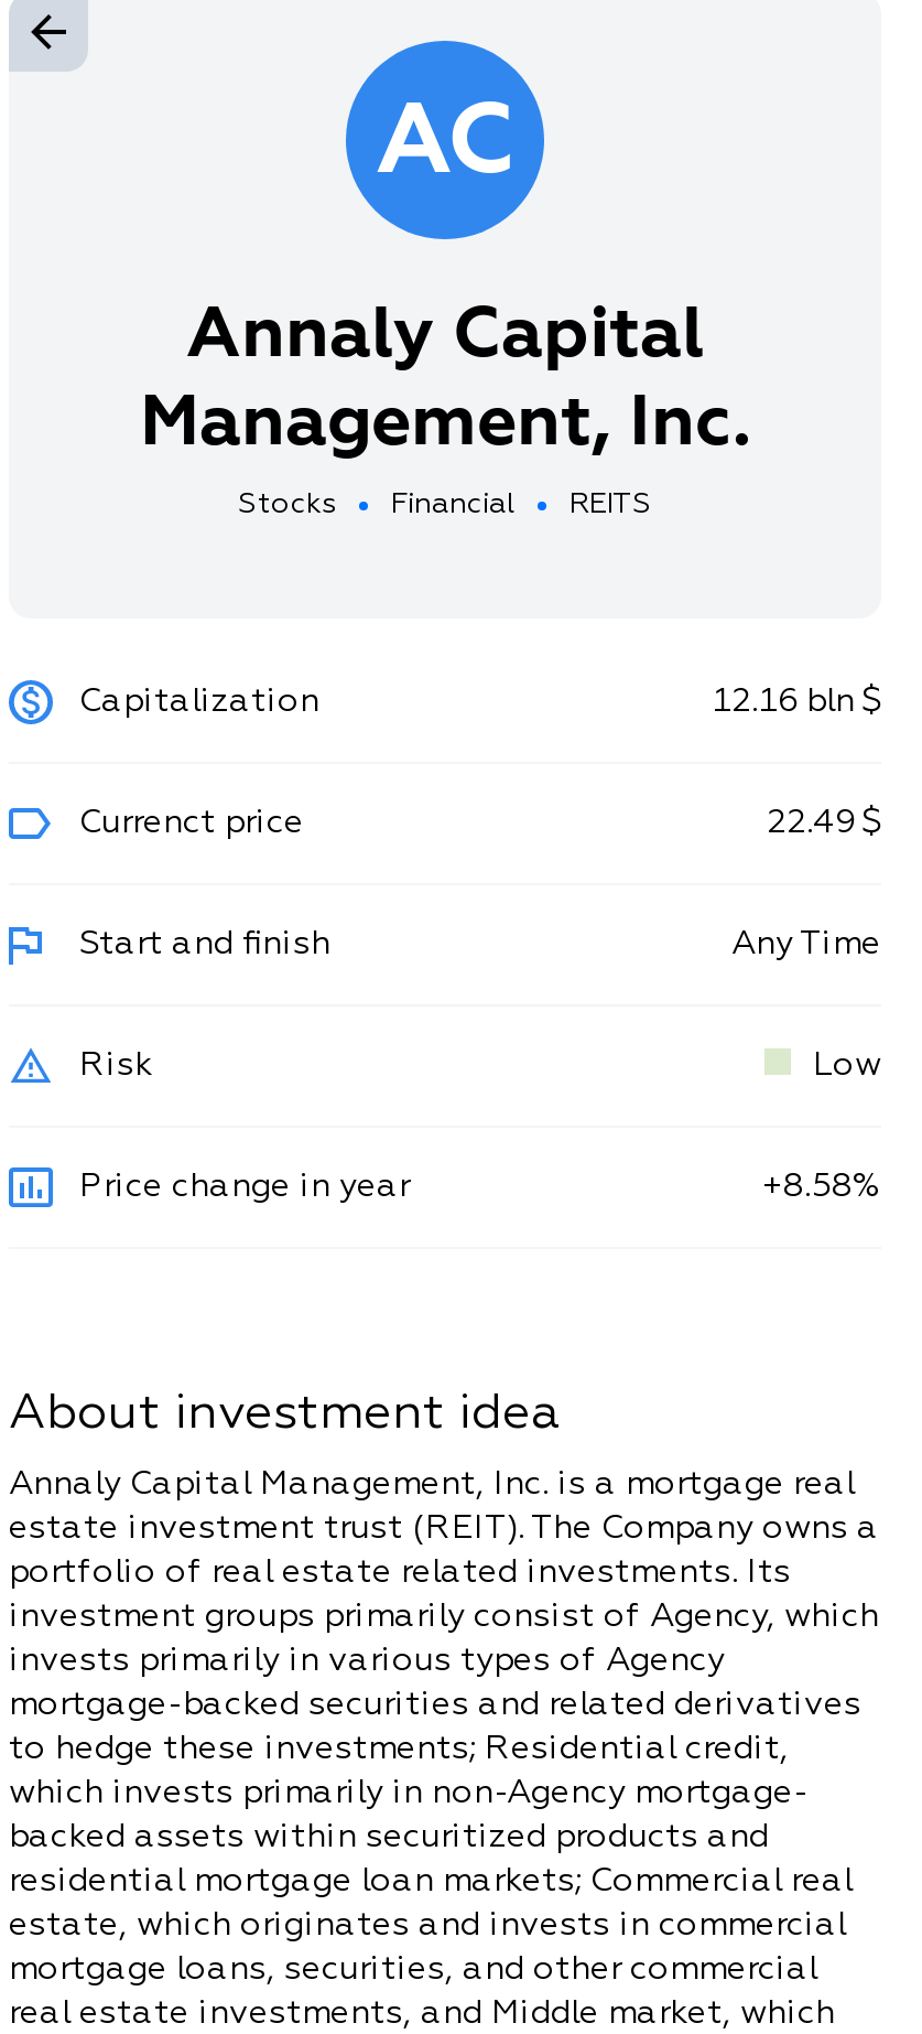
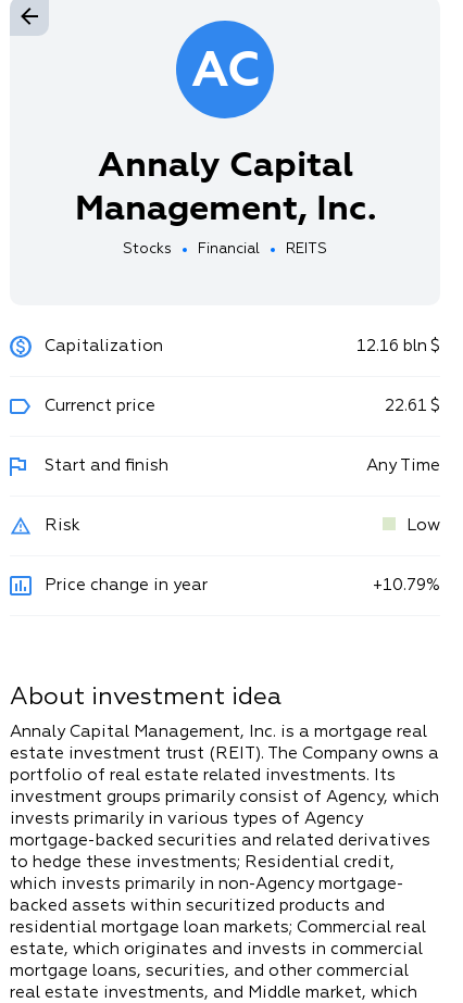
- 22.49 $
+ 22.61 $

- +8.58%
+ +10.79%
